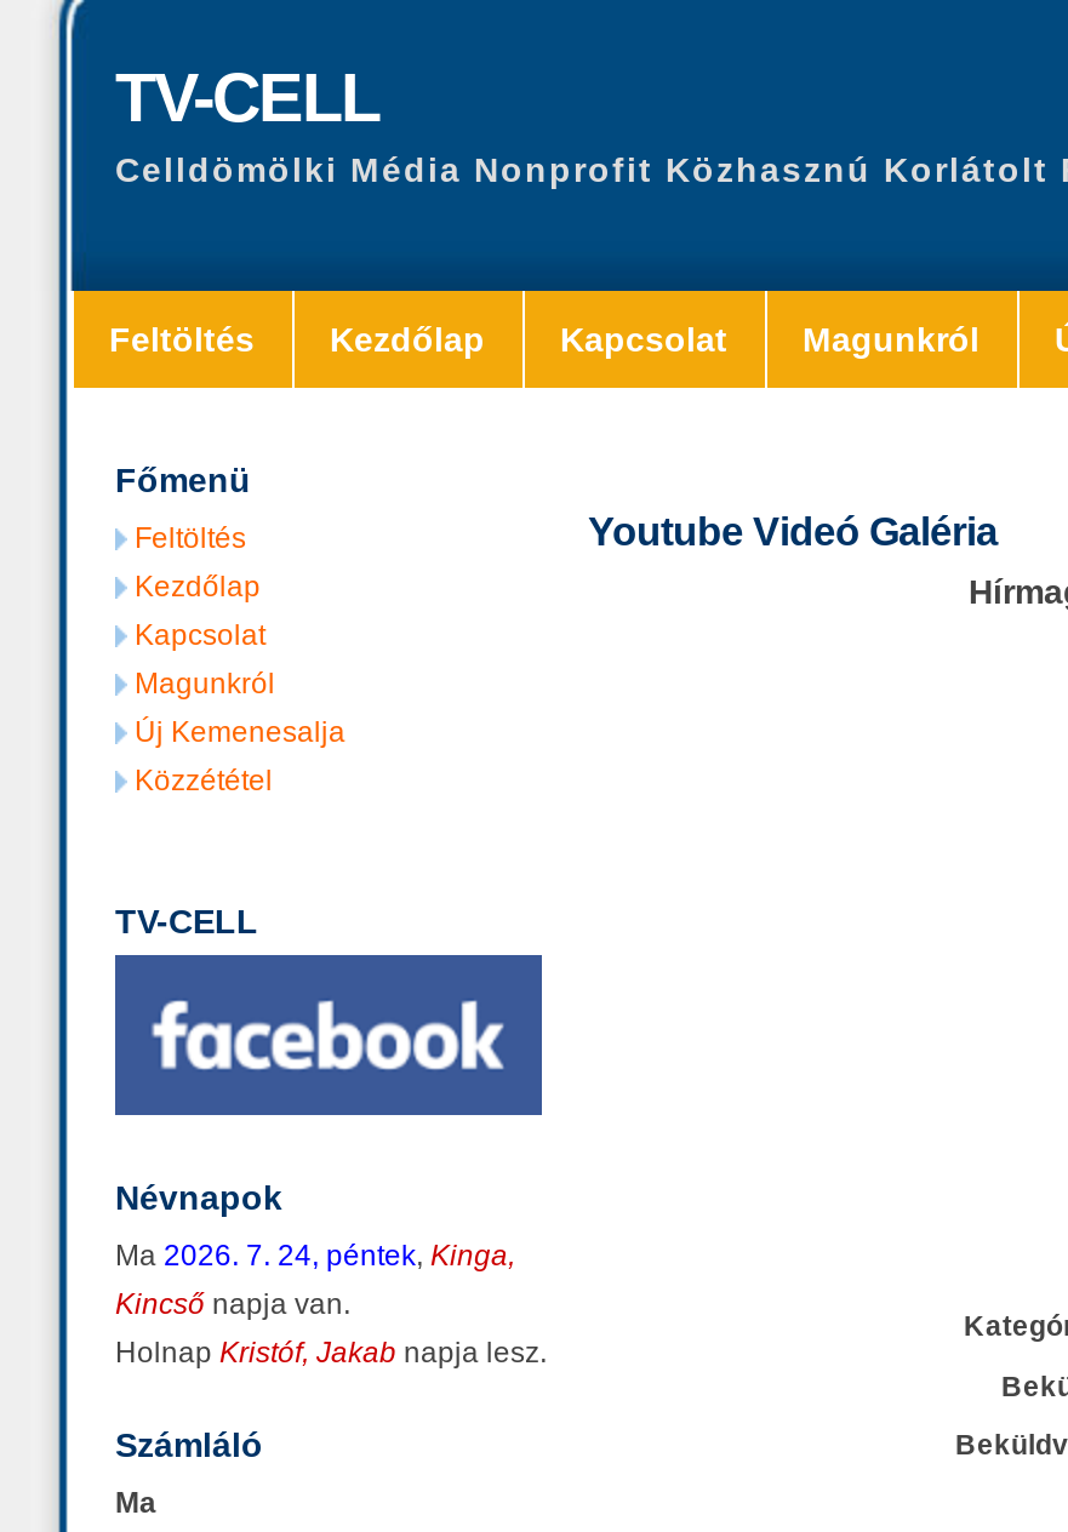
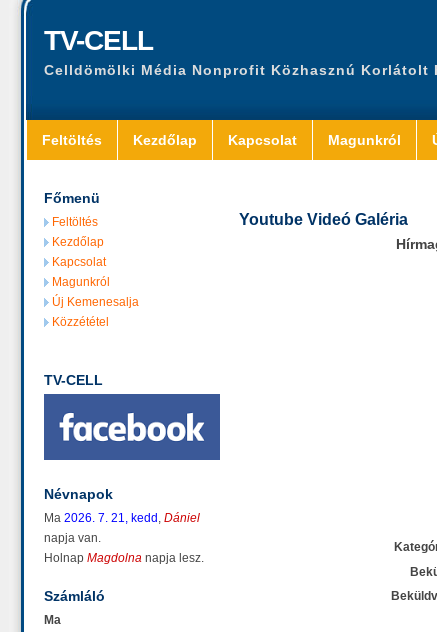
- Ma 2026. 7. 24, péntek, Kinga,
- Kincső napja van.
- Holnap Kristóf, Jakab napja lesz.
+ Ma 2026. 7. 21, kedd, Dániel
+ napja van.
+ Holnap Magdolna napja lesz.
